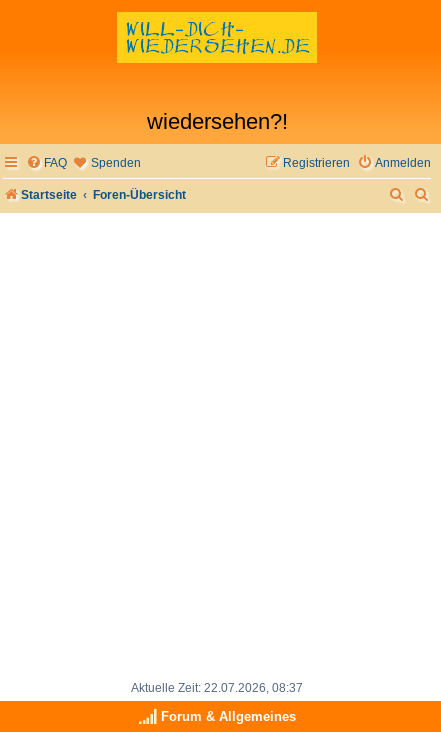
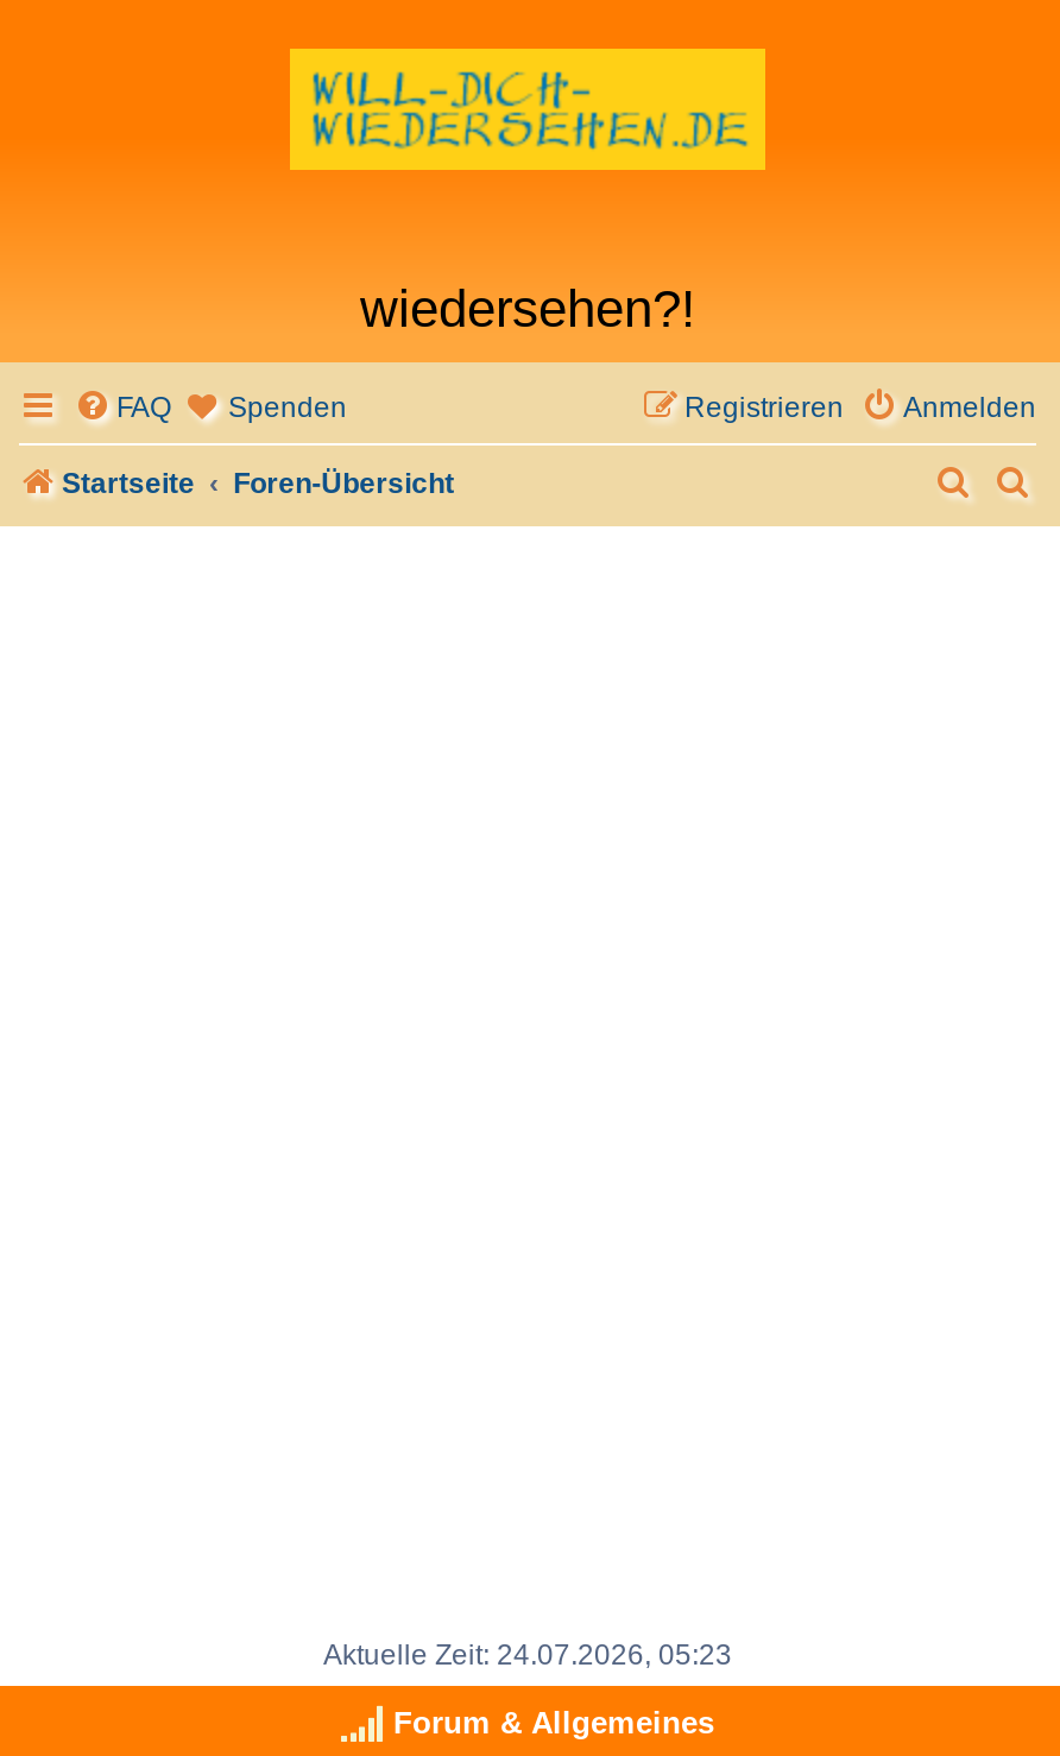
- Aktuelle Zeit: 22.07.2026, 08:37
+ Aktuelle Zeit: 24.07.2026, 05:23
